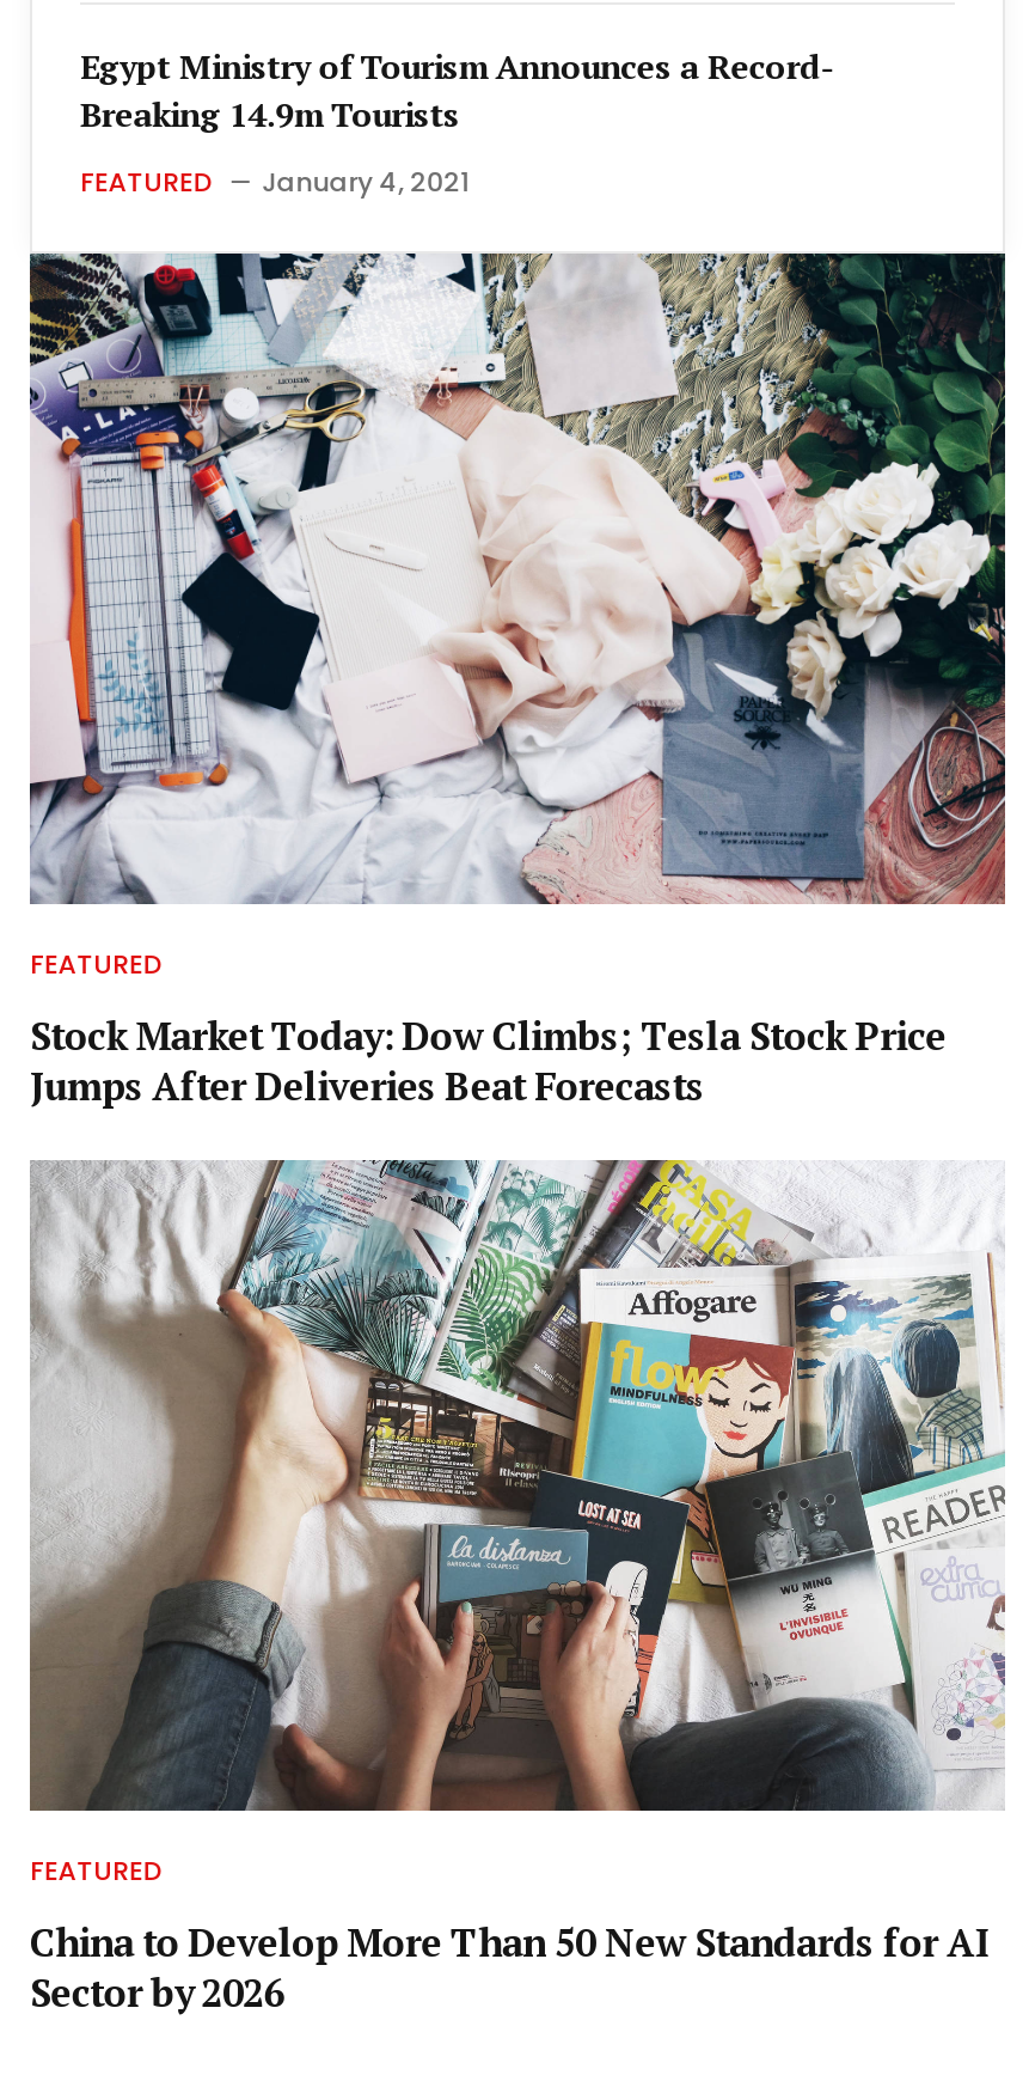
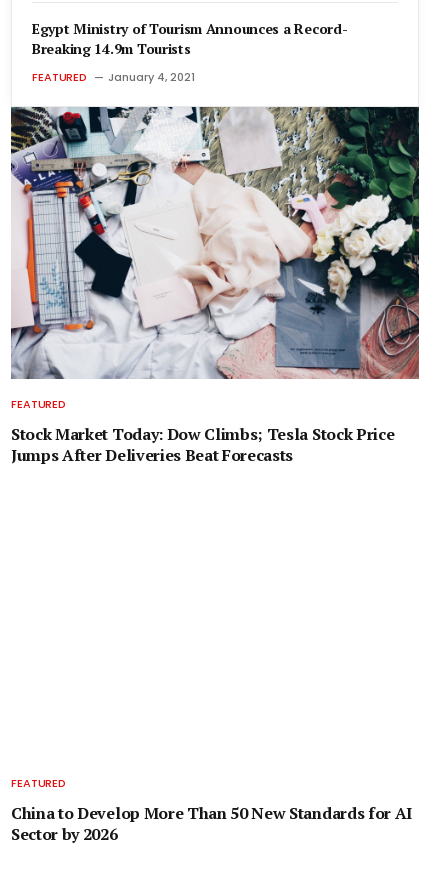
- [image]
